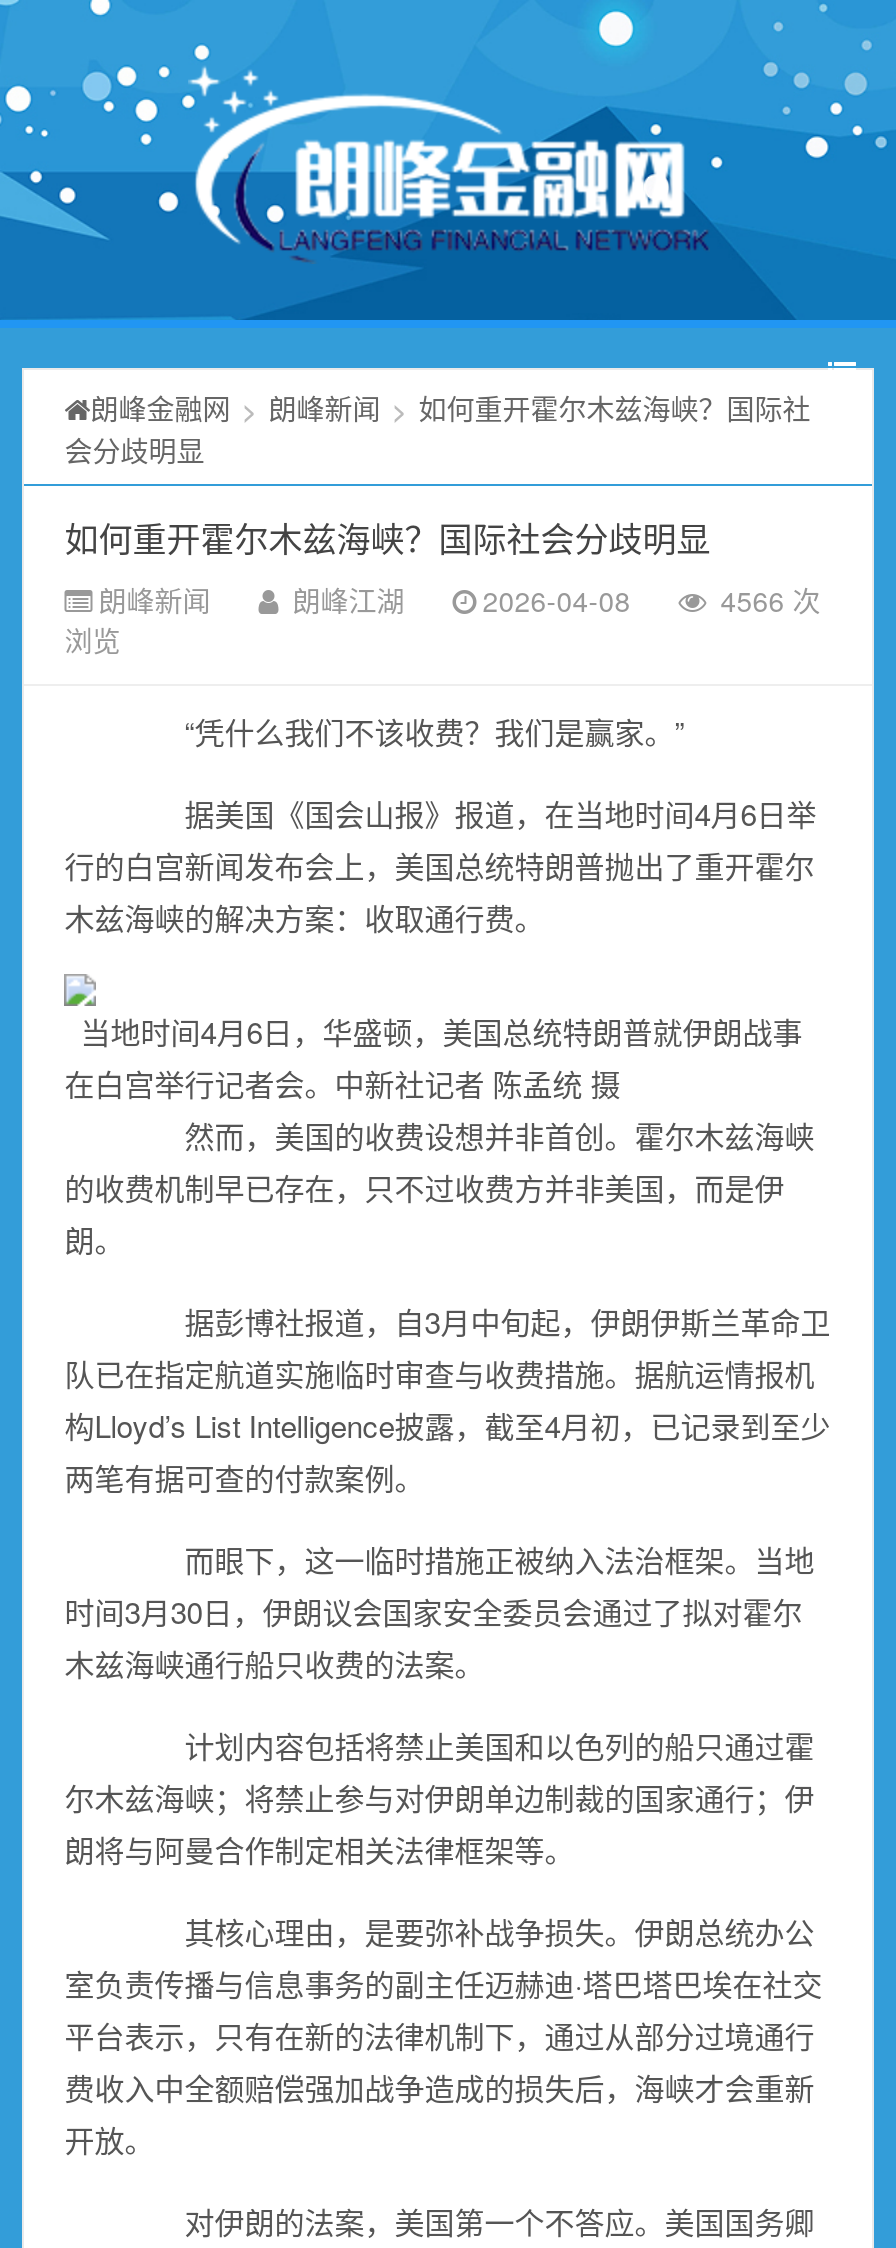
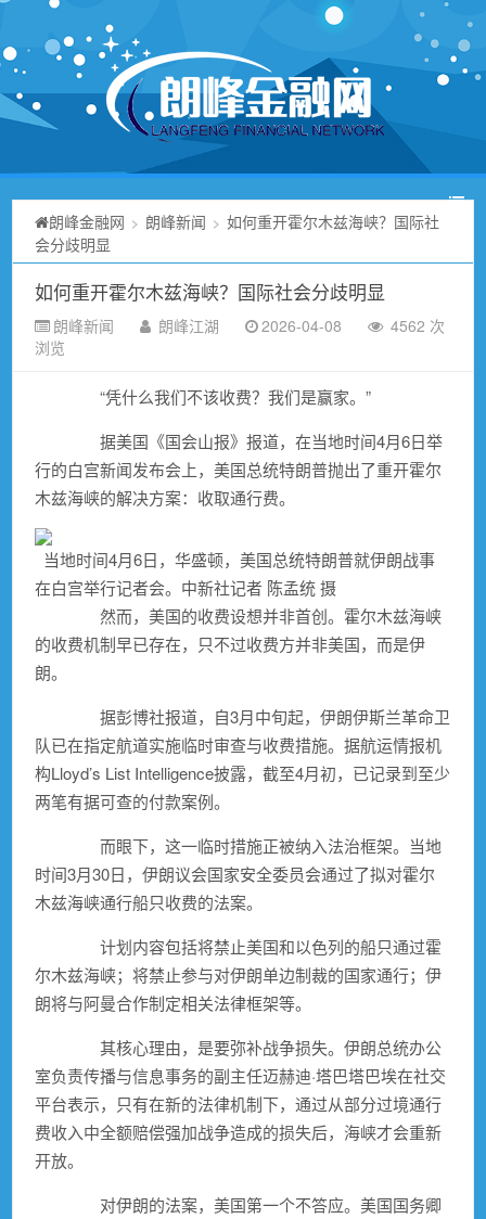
- 4566 次
+ 4562 次
